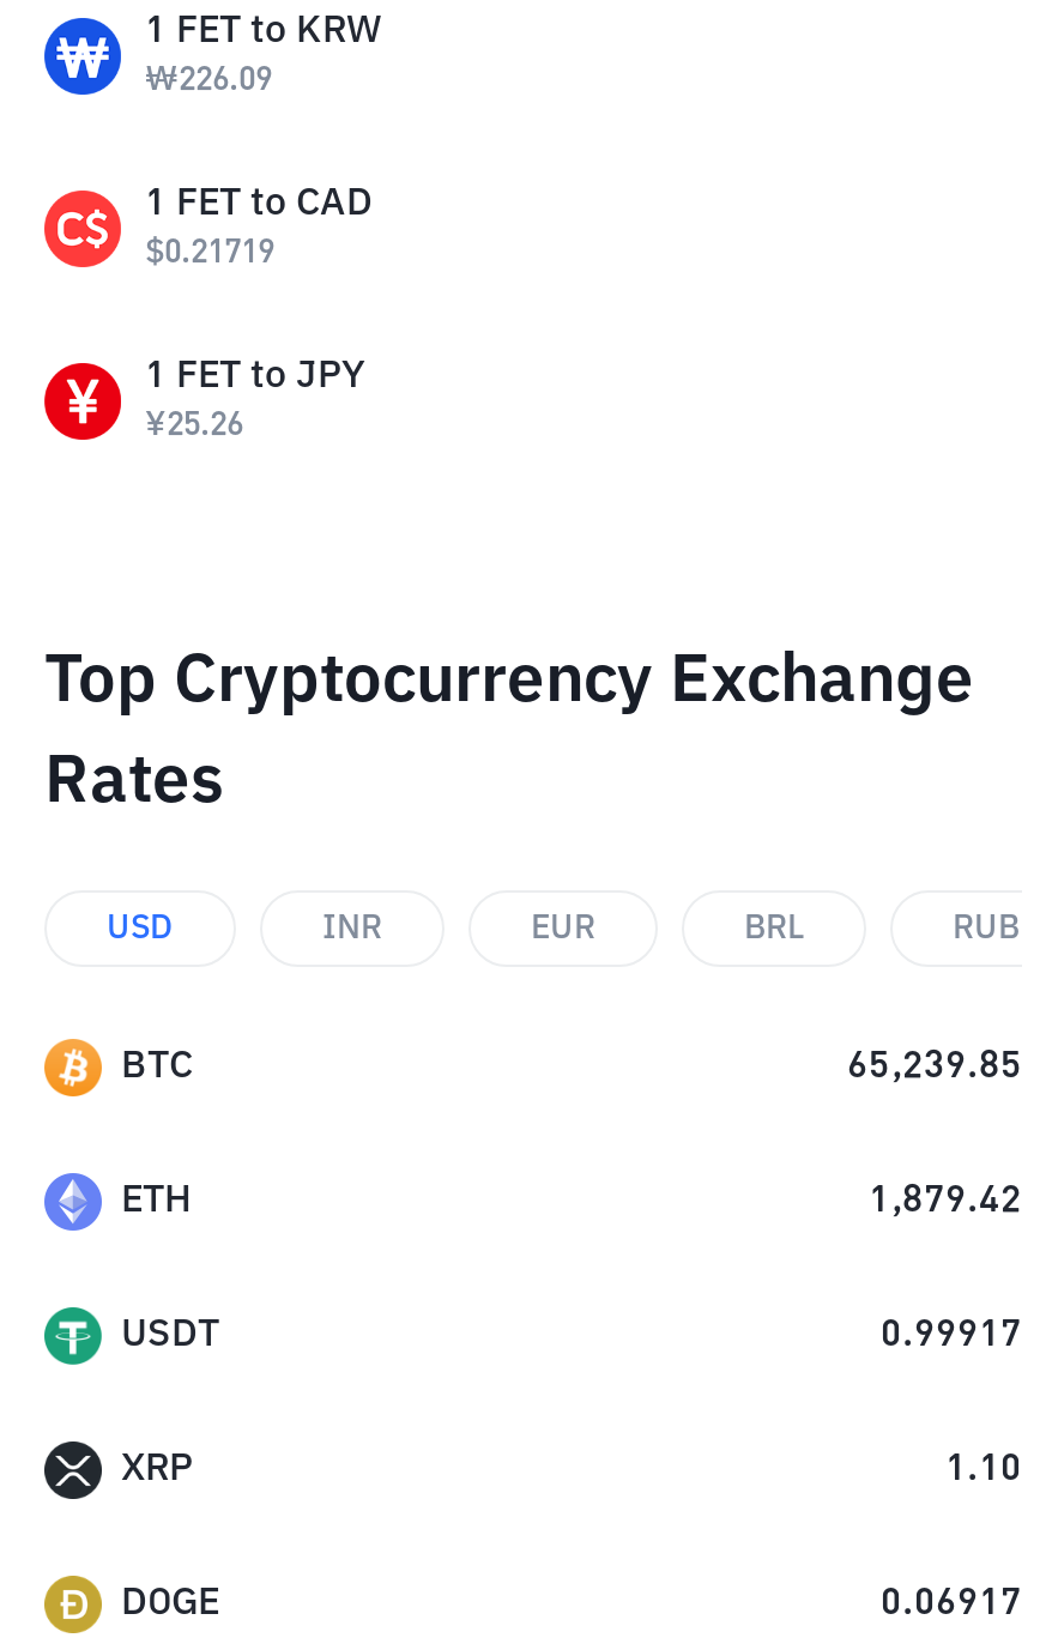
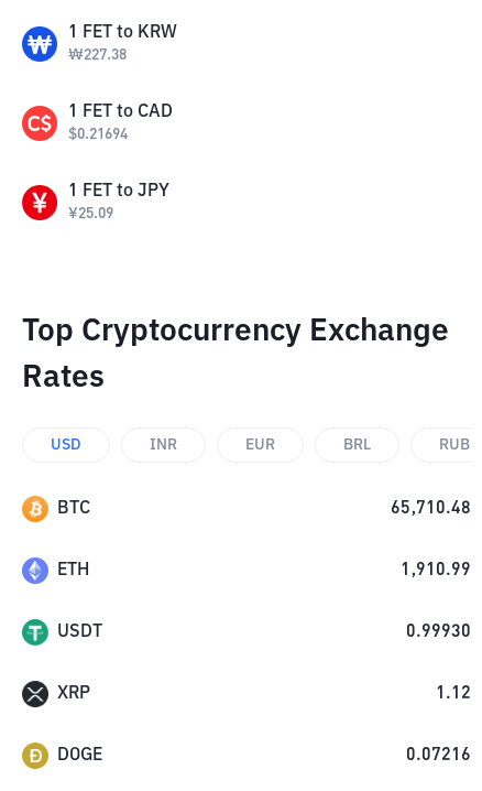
- ₩226.09
+ ₩227.38

- $0.21719
+ $0.21694

- ¥25.26
+ ¥25.09

- 65,239.85
+ 65,710.48

- 1,879.42
+ 1,910.99

- 0.99917
+ 0.99930

- 1.10
+ 1.12

- 0.06917
+ 0.07216
